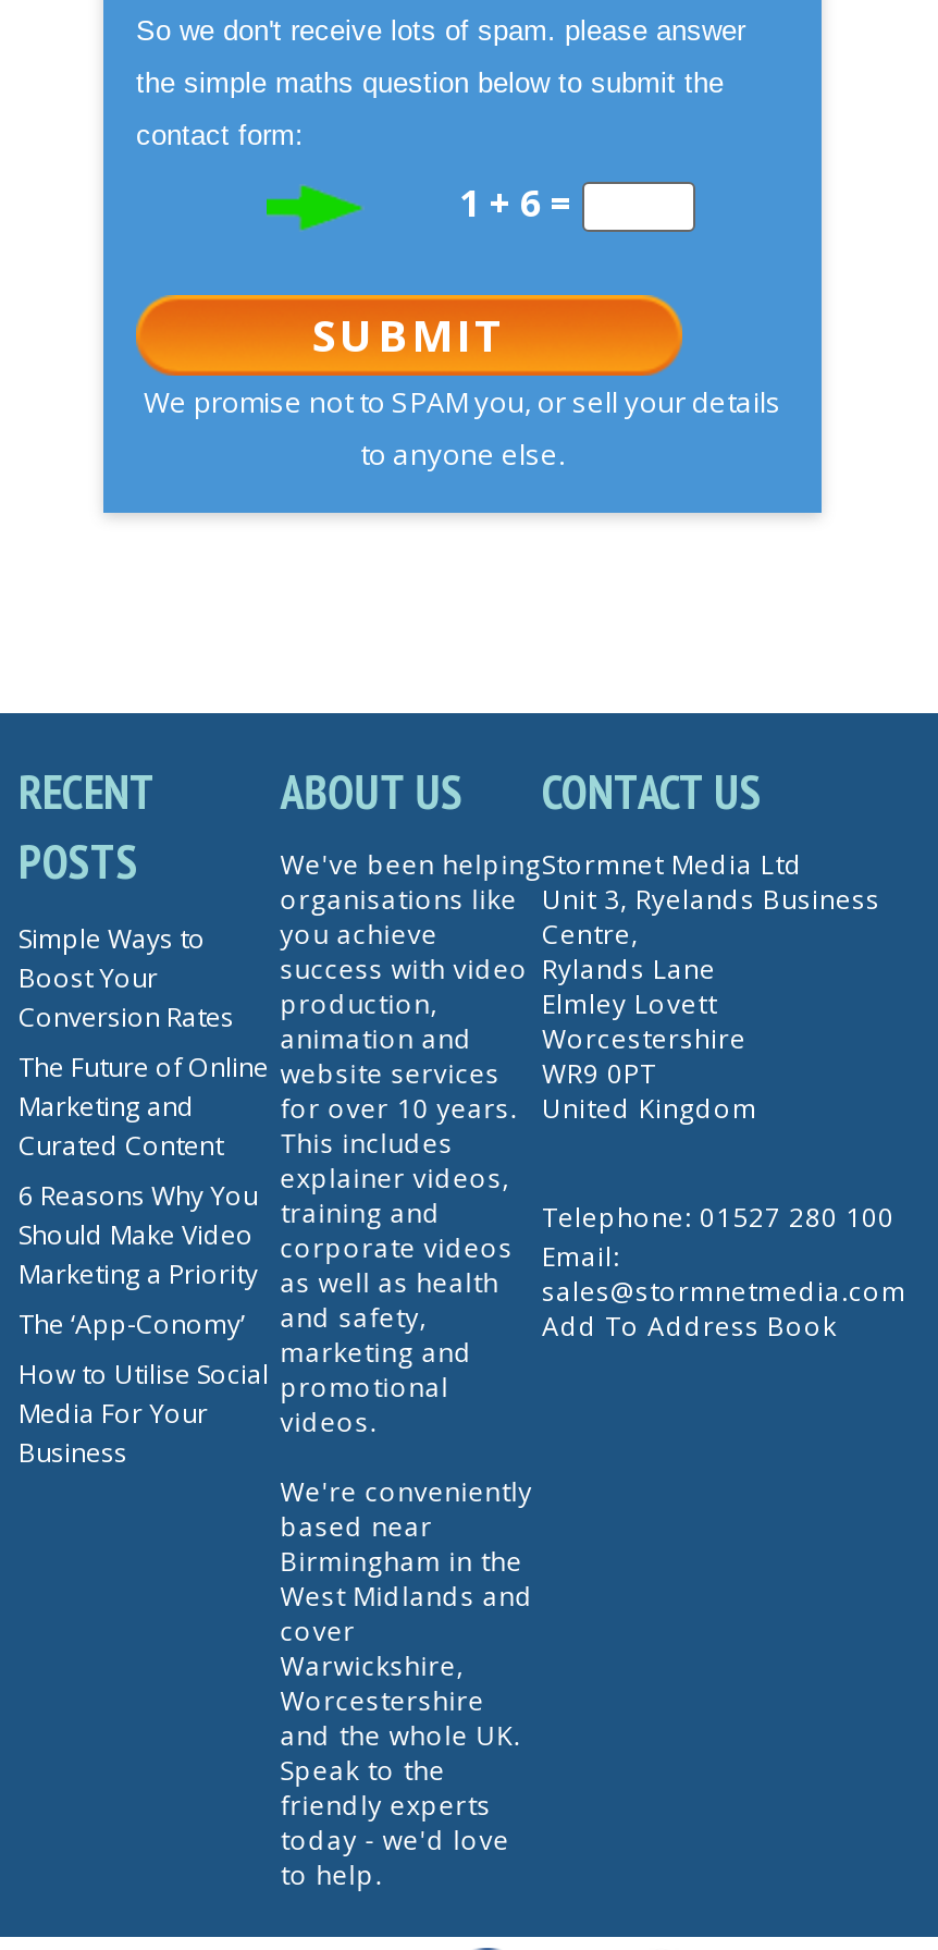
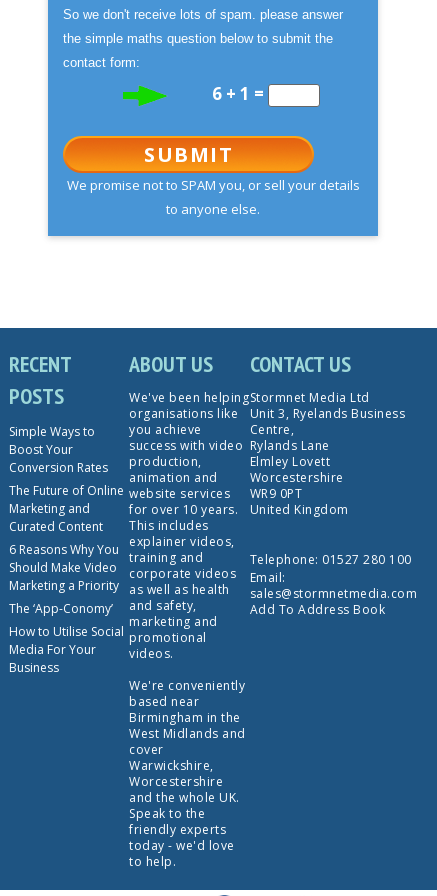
- 1 + 6 =
+ 6 + 1 =
